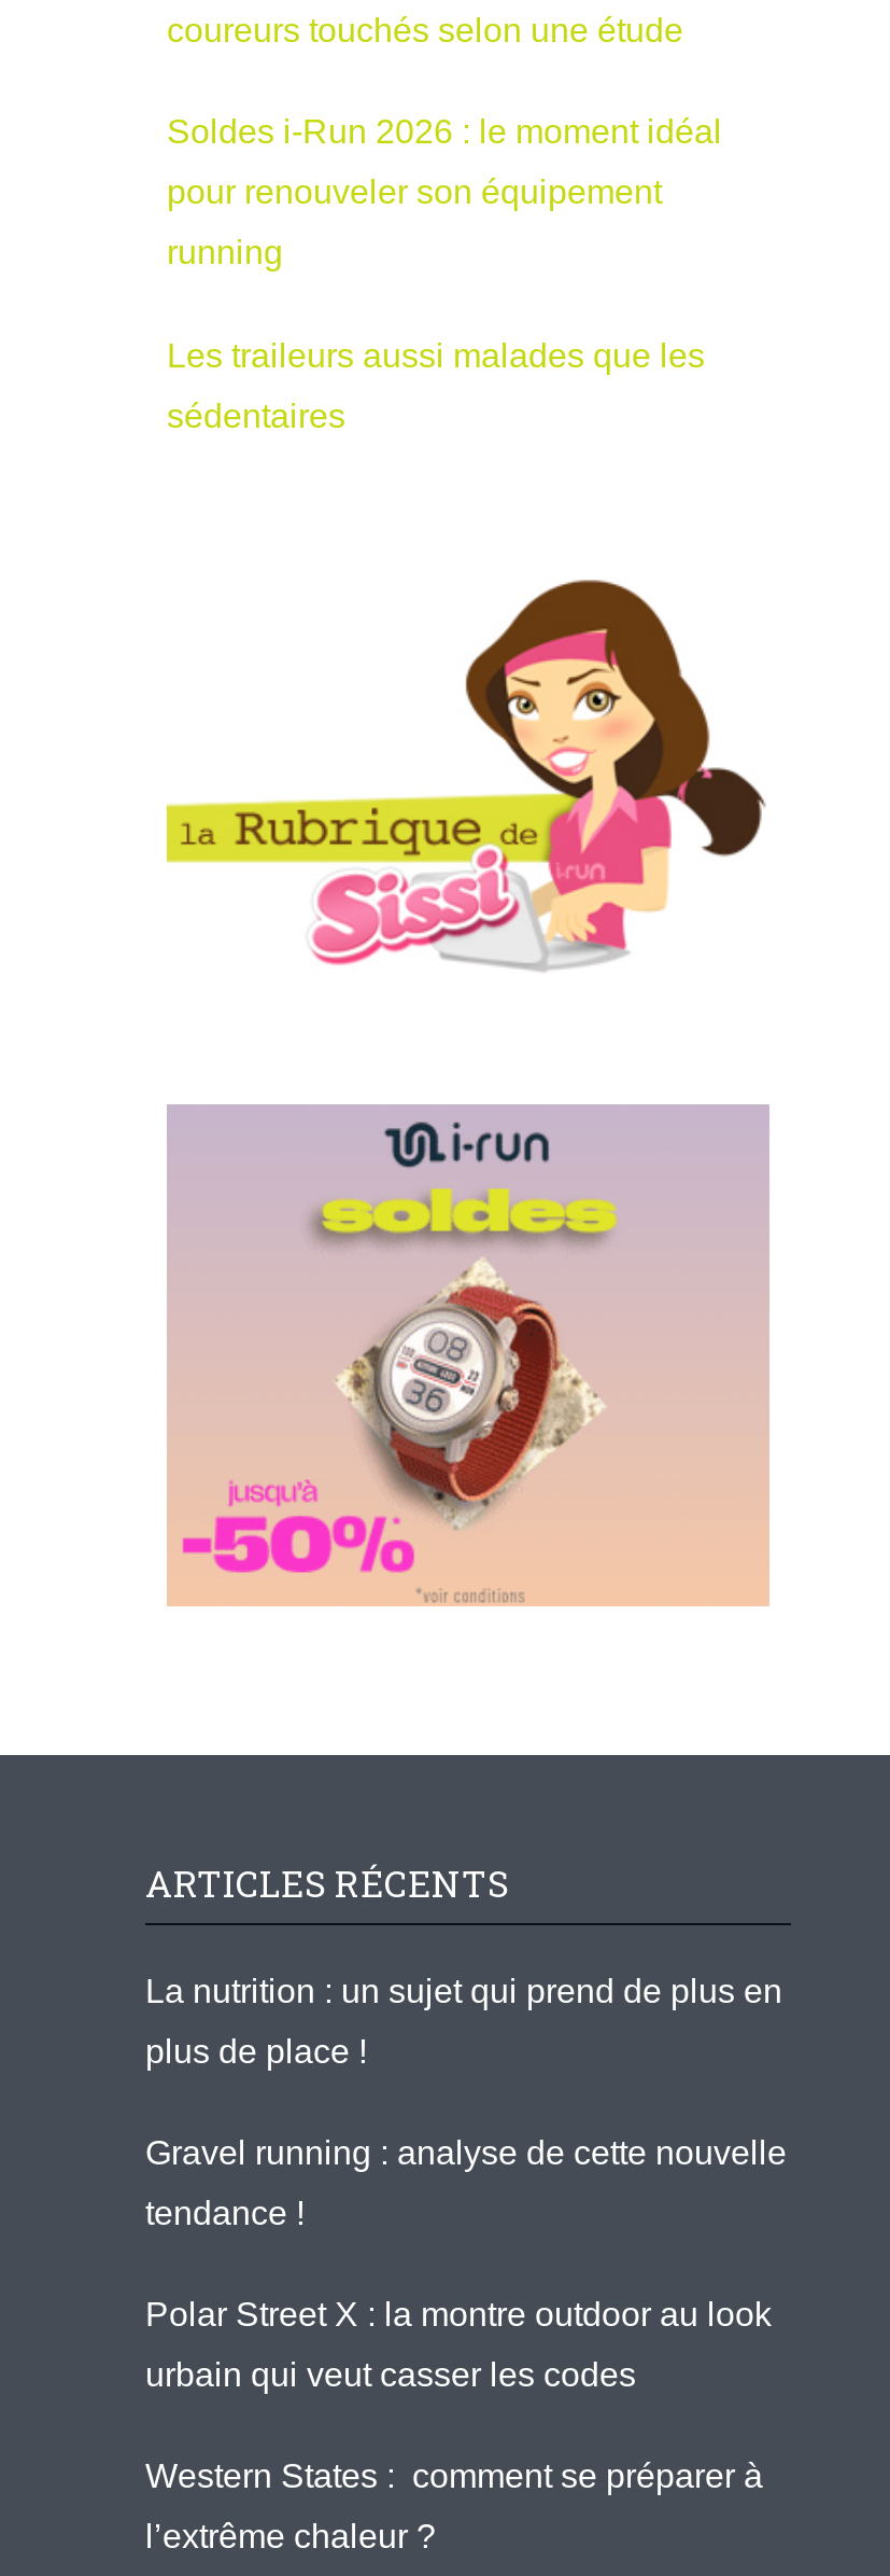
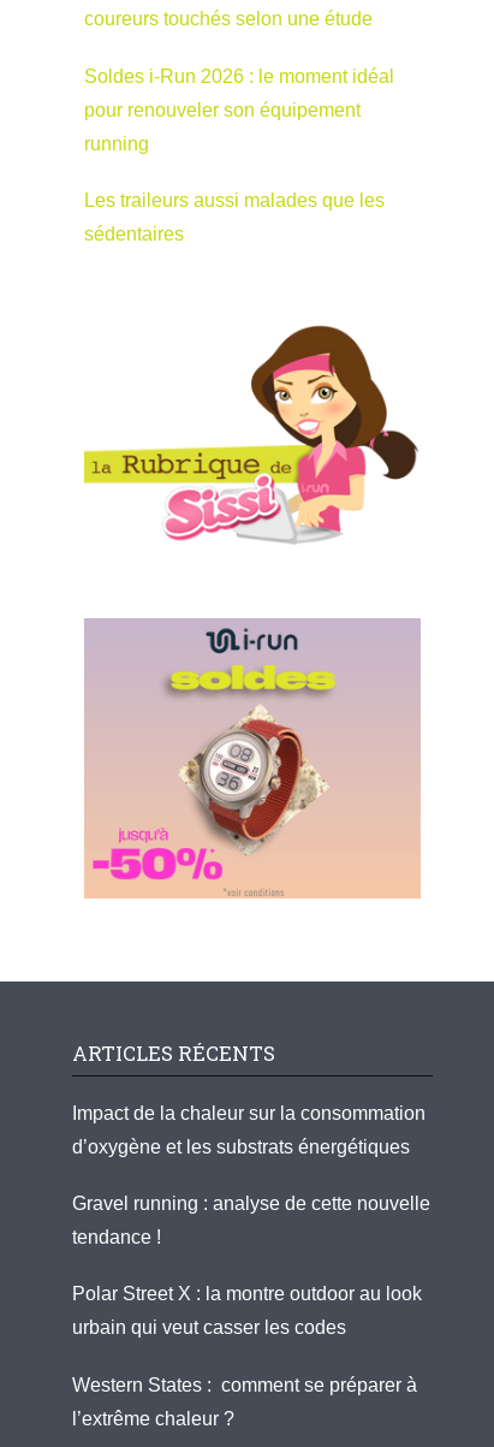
- La nutrition : un sujet qui prend de plus en
+ Impact de la chaleur sur la consommation

- plus de place !
+ d’oxygène et les substrats énergétiques
